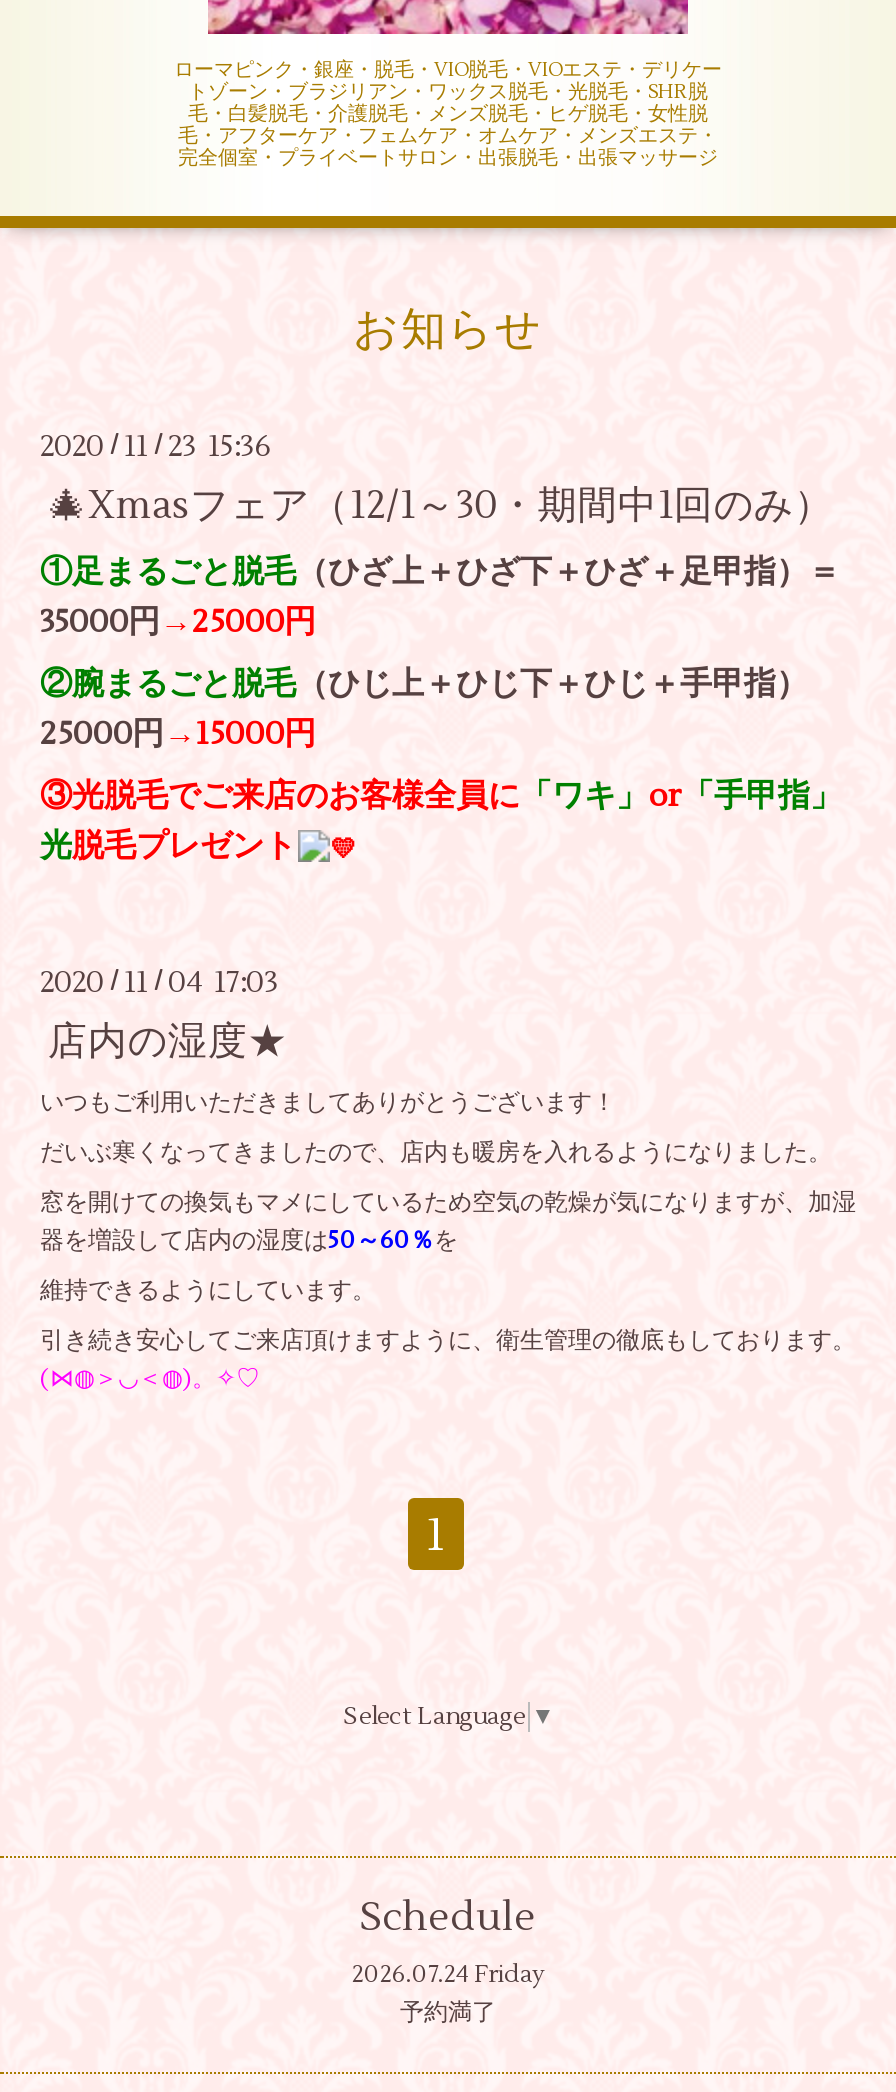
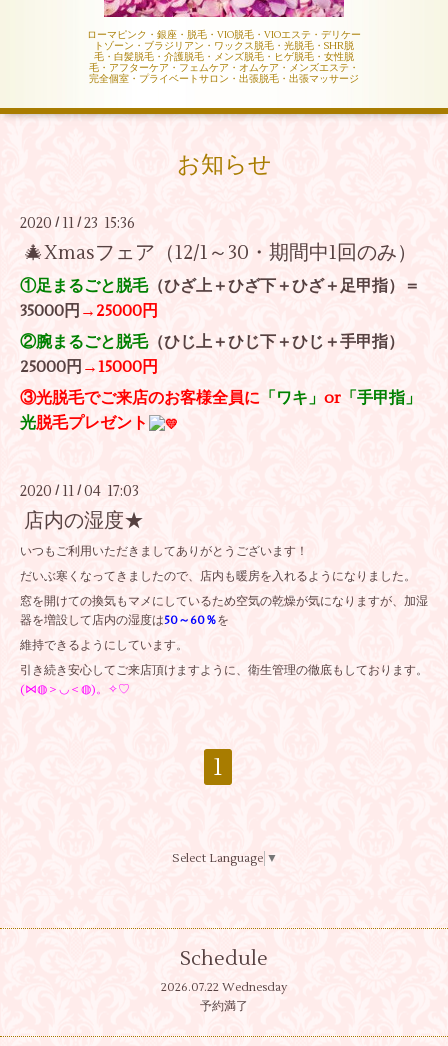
- 2026.07.24 Friday
+ 2026.07.22 Wednesday
